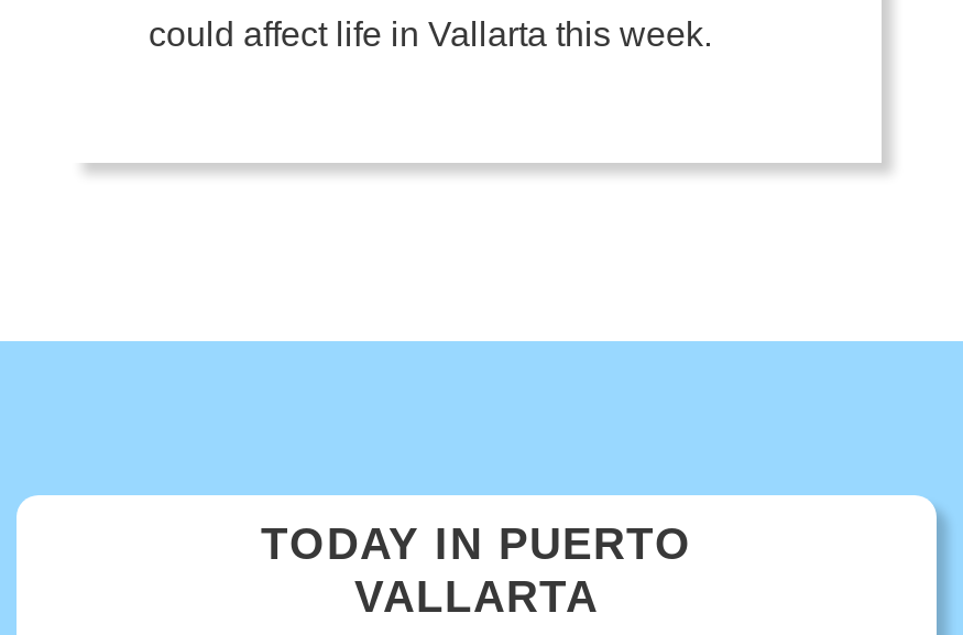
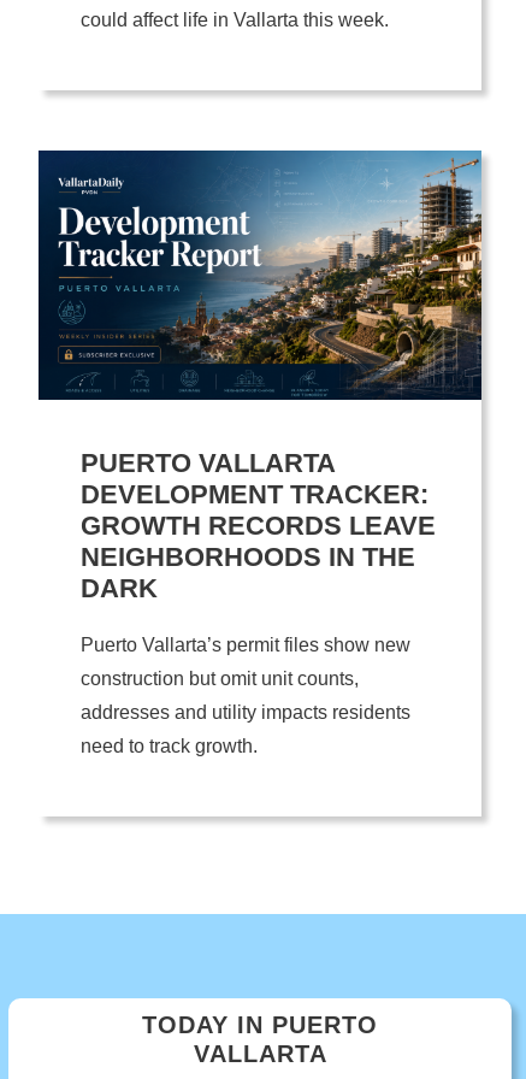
+ [image]
+ PUERTO VALLARTA
+ DEVELOPMENT TRACKER:
+ GROWTH RECORDS LEAVE
+ NEIGHBORHOODS IN THE
+ DARK
+ Puerto Vallarta’s permit files show new
+ construction but omit unit counts,
+ addresses and utility impacts residents
+ need to track growth.
